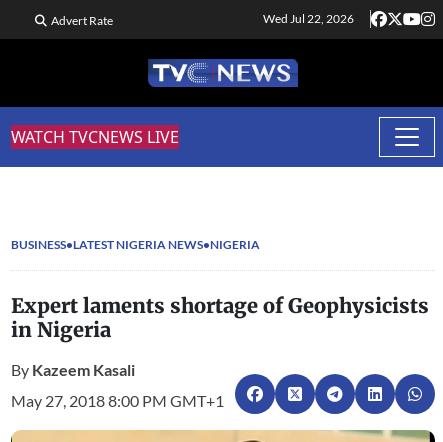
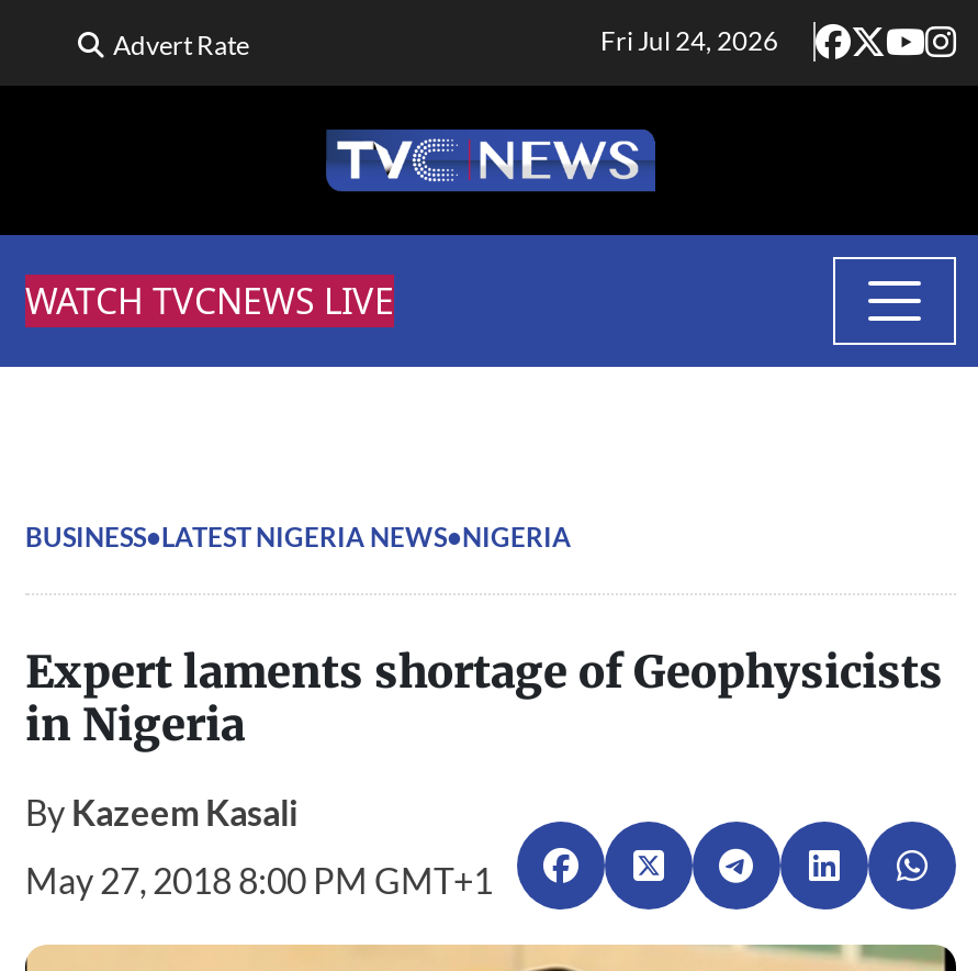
- Wed Jul 22, 2026
+ Fri Jul 24, 2026
